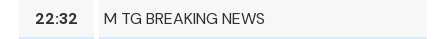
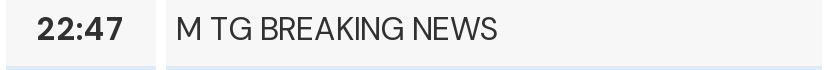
- 22:32 M TG BREAKING NEWS
+ 22:47 M TG BREAKING NEWS
